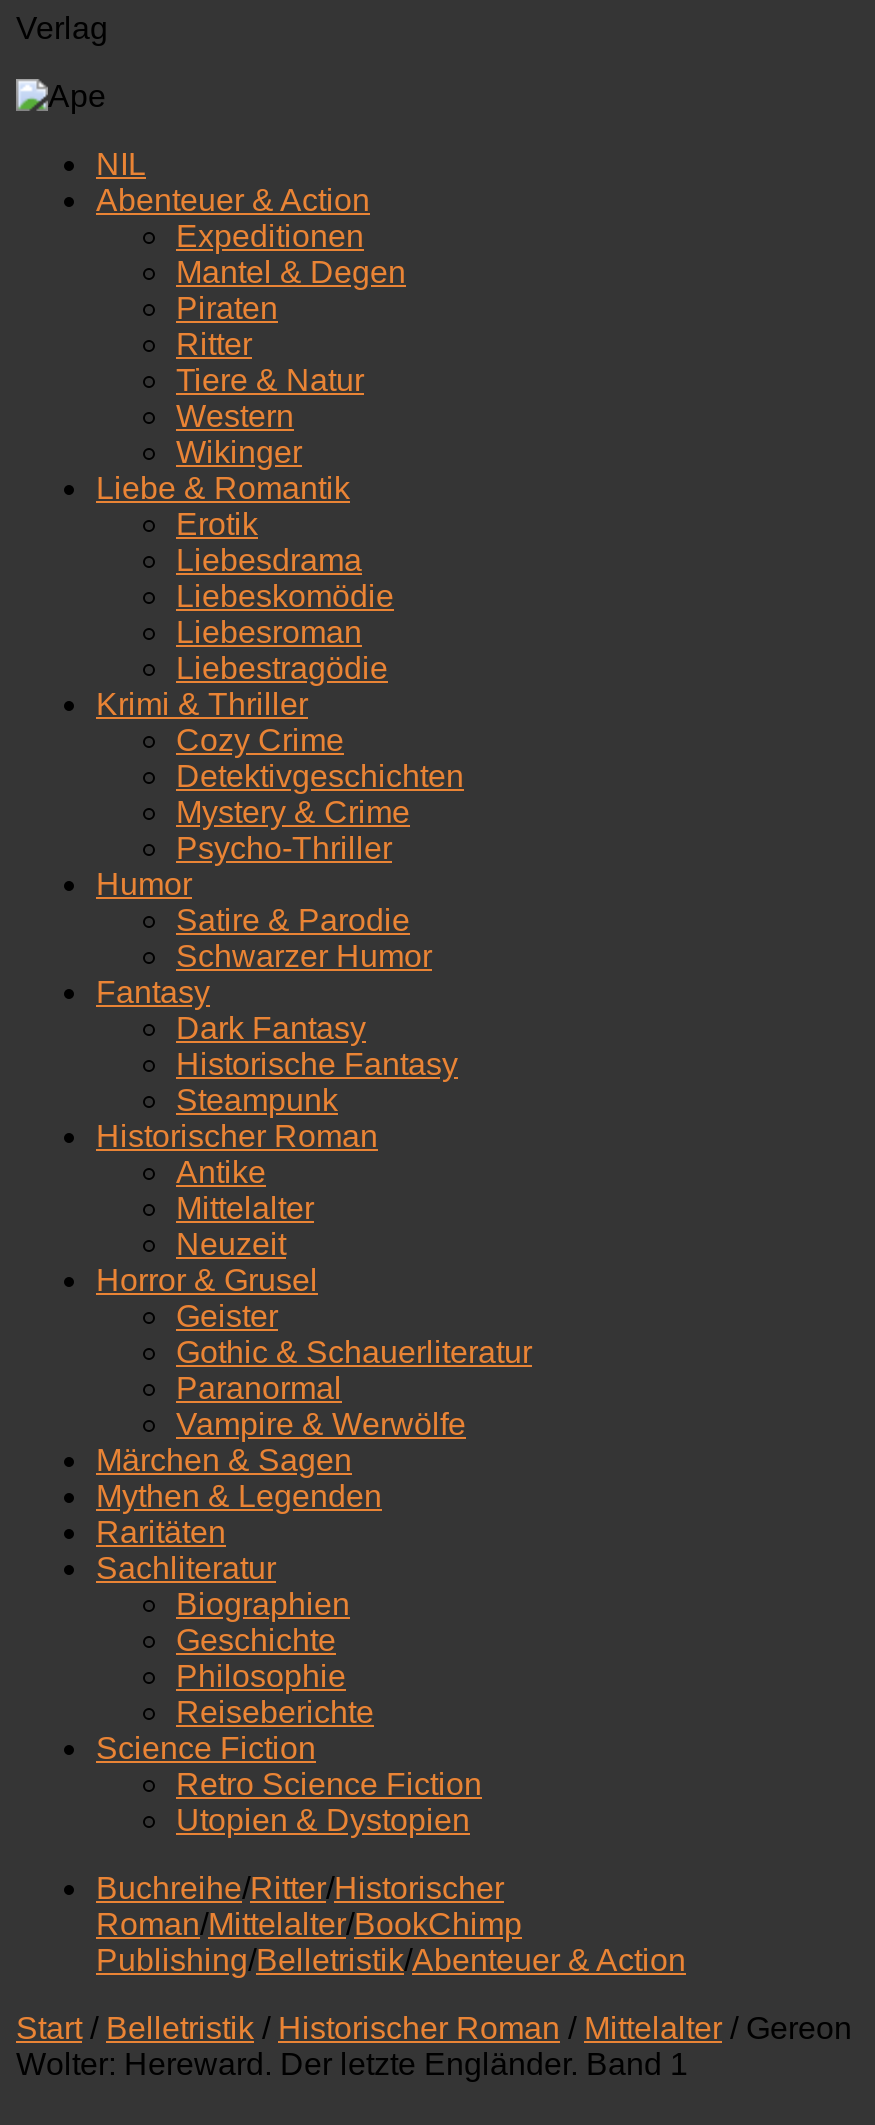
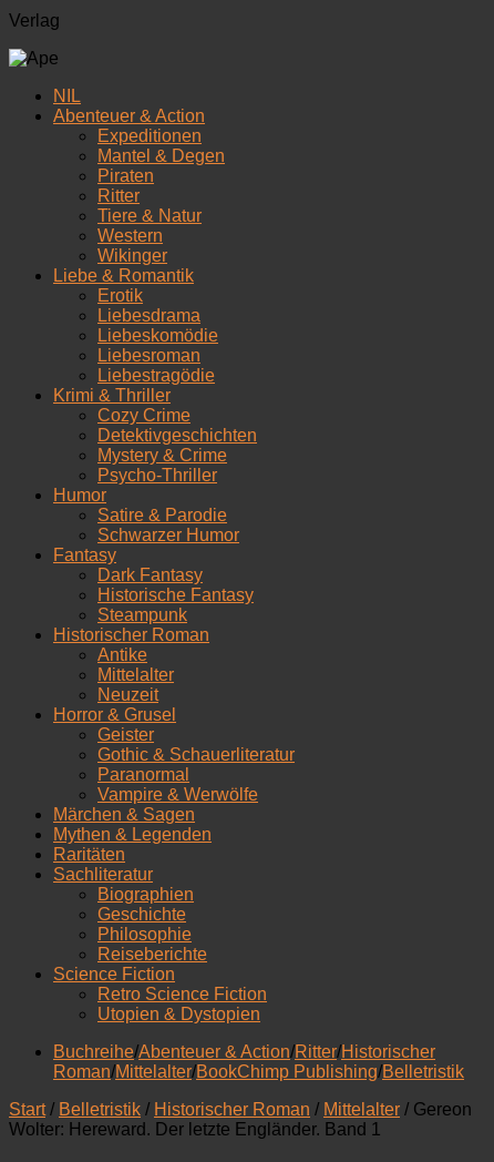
- Buchreihe / Ritter / Historischer
- Roman / Mittelalter / BookChimp
- Publishing / Belletristik / Abenteuer & Action
+ Buchreihe / Abenteuer & Action / Ritter / Historischer
+ Roman / Mittelalter / BookChimp Publishing / Belletristik
